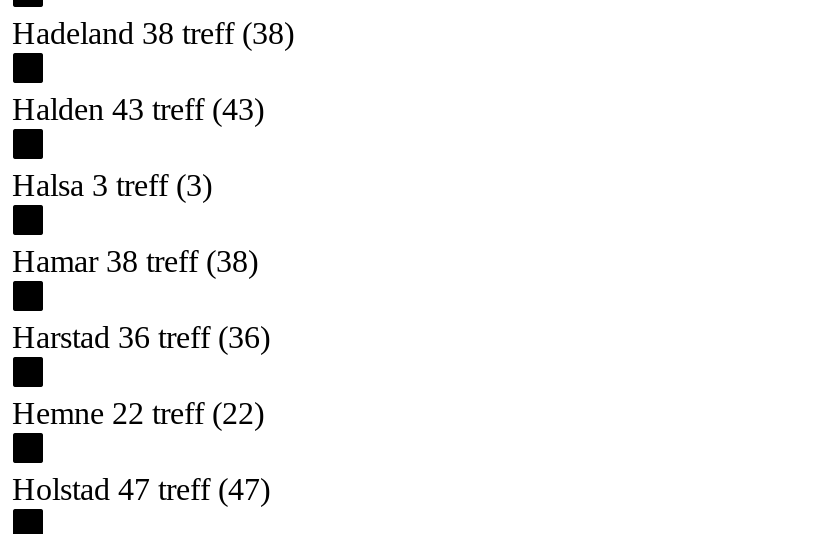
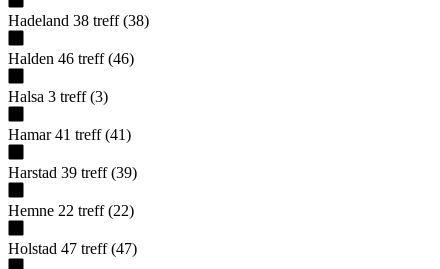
- Halden 43 treff (43)
+ Halden 46 treff (46)

- Hamar 38 treff (38)
+ Hamar 41 treff (41)

- Harstad 36 treff (36)
+ Harstad 39 treff (39)
